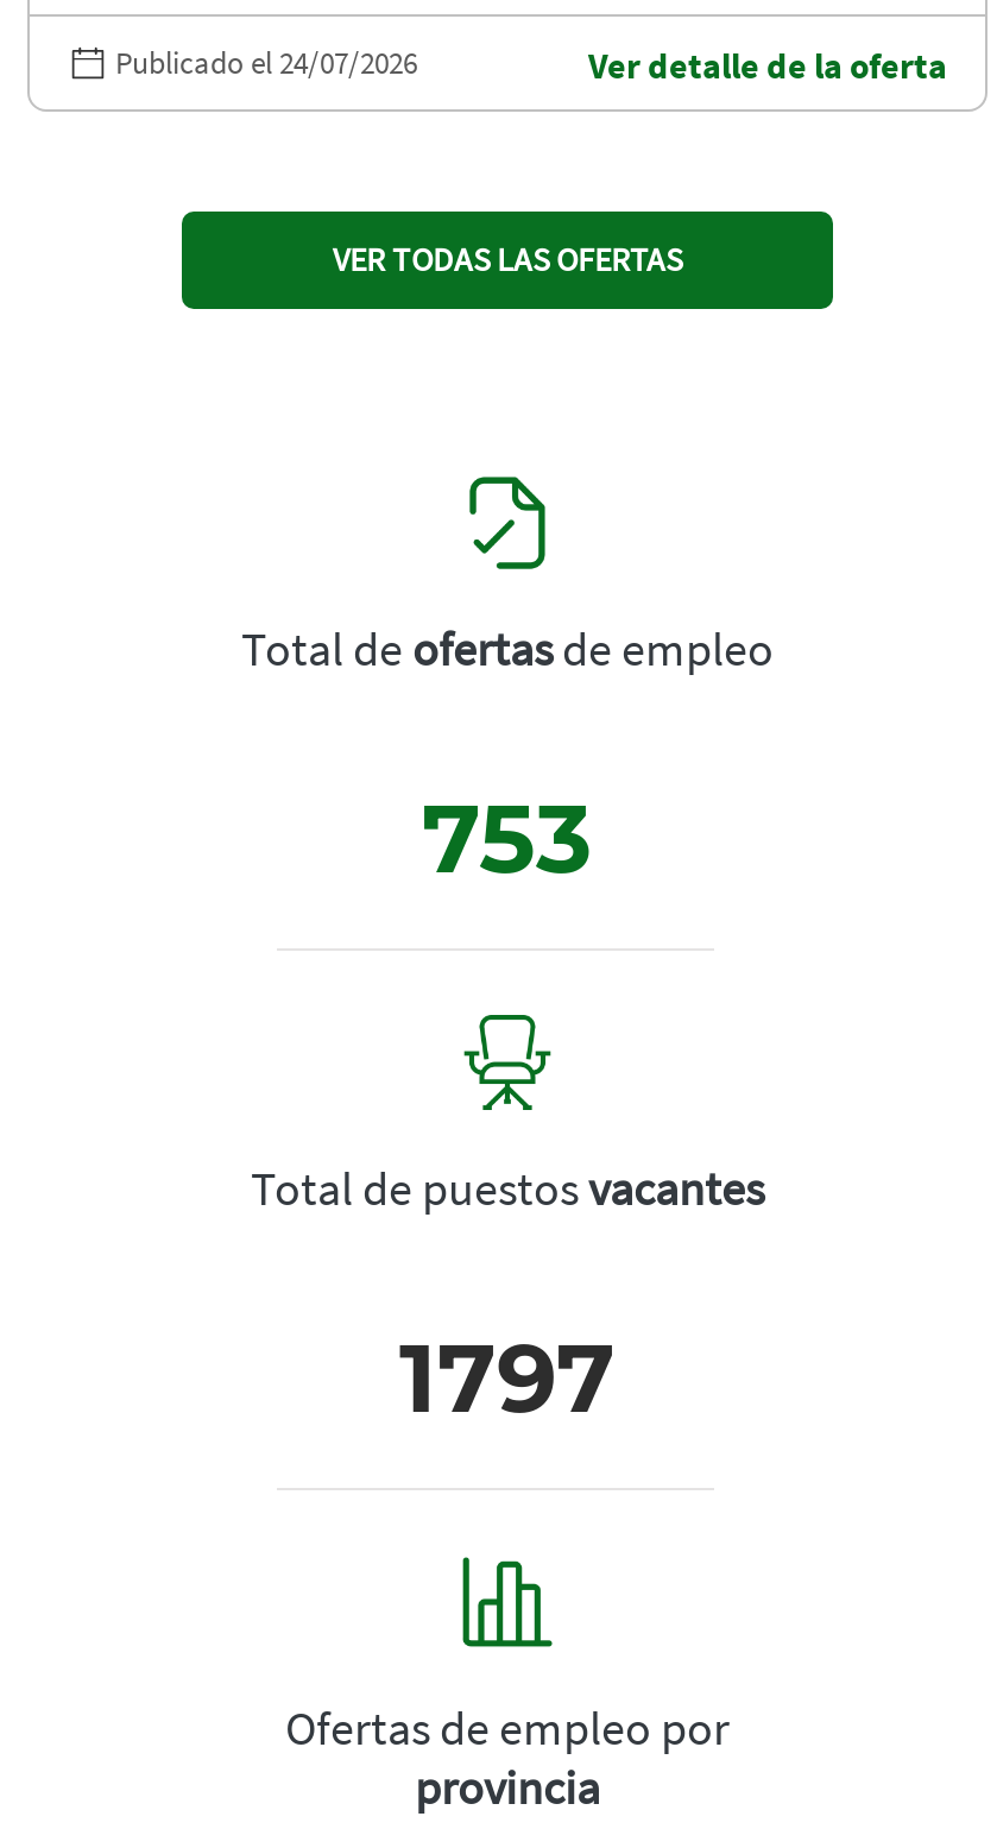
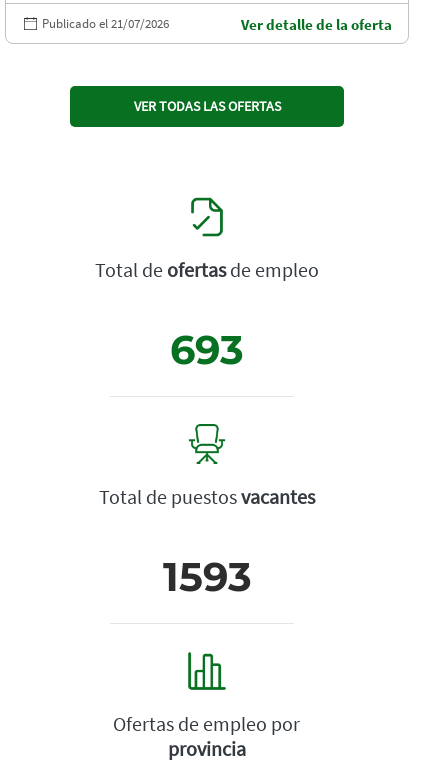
- Publicado el 24/07/2026
+ Publicado el 21/07/2026

- 753
+ 693

- 1797
+ 1593
